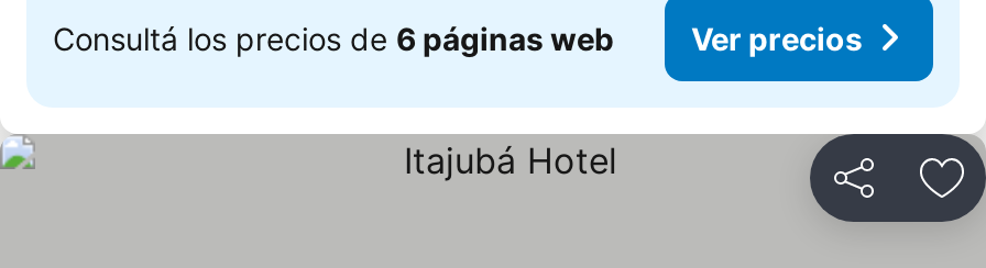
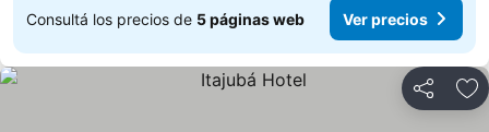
- Consultá los precios de 6 páginas web
+ Consultá los precios de 5 páginas web
